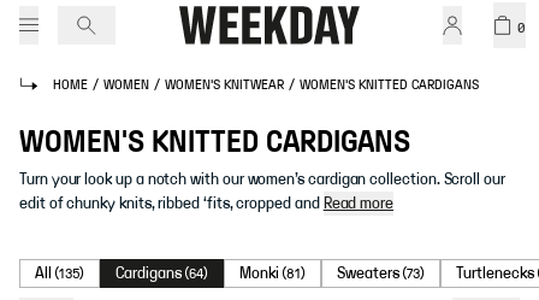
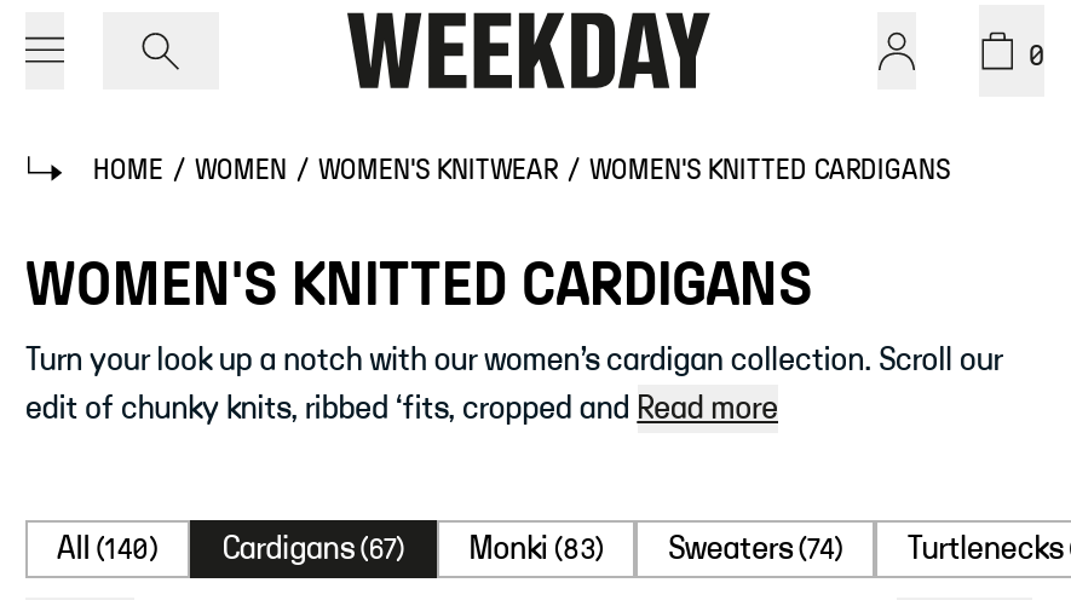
- All (135)
+ All (140)

- Cardigans (64)
+ Cardigans (67)

- Monki (81)
+ Monki (83)

- Sweaters (73)
+ Sweaters (74)
